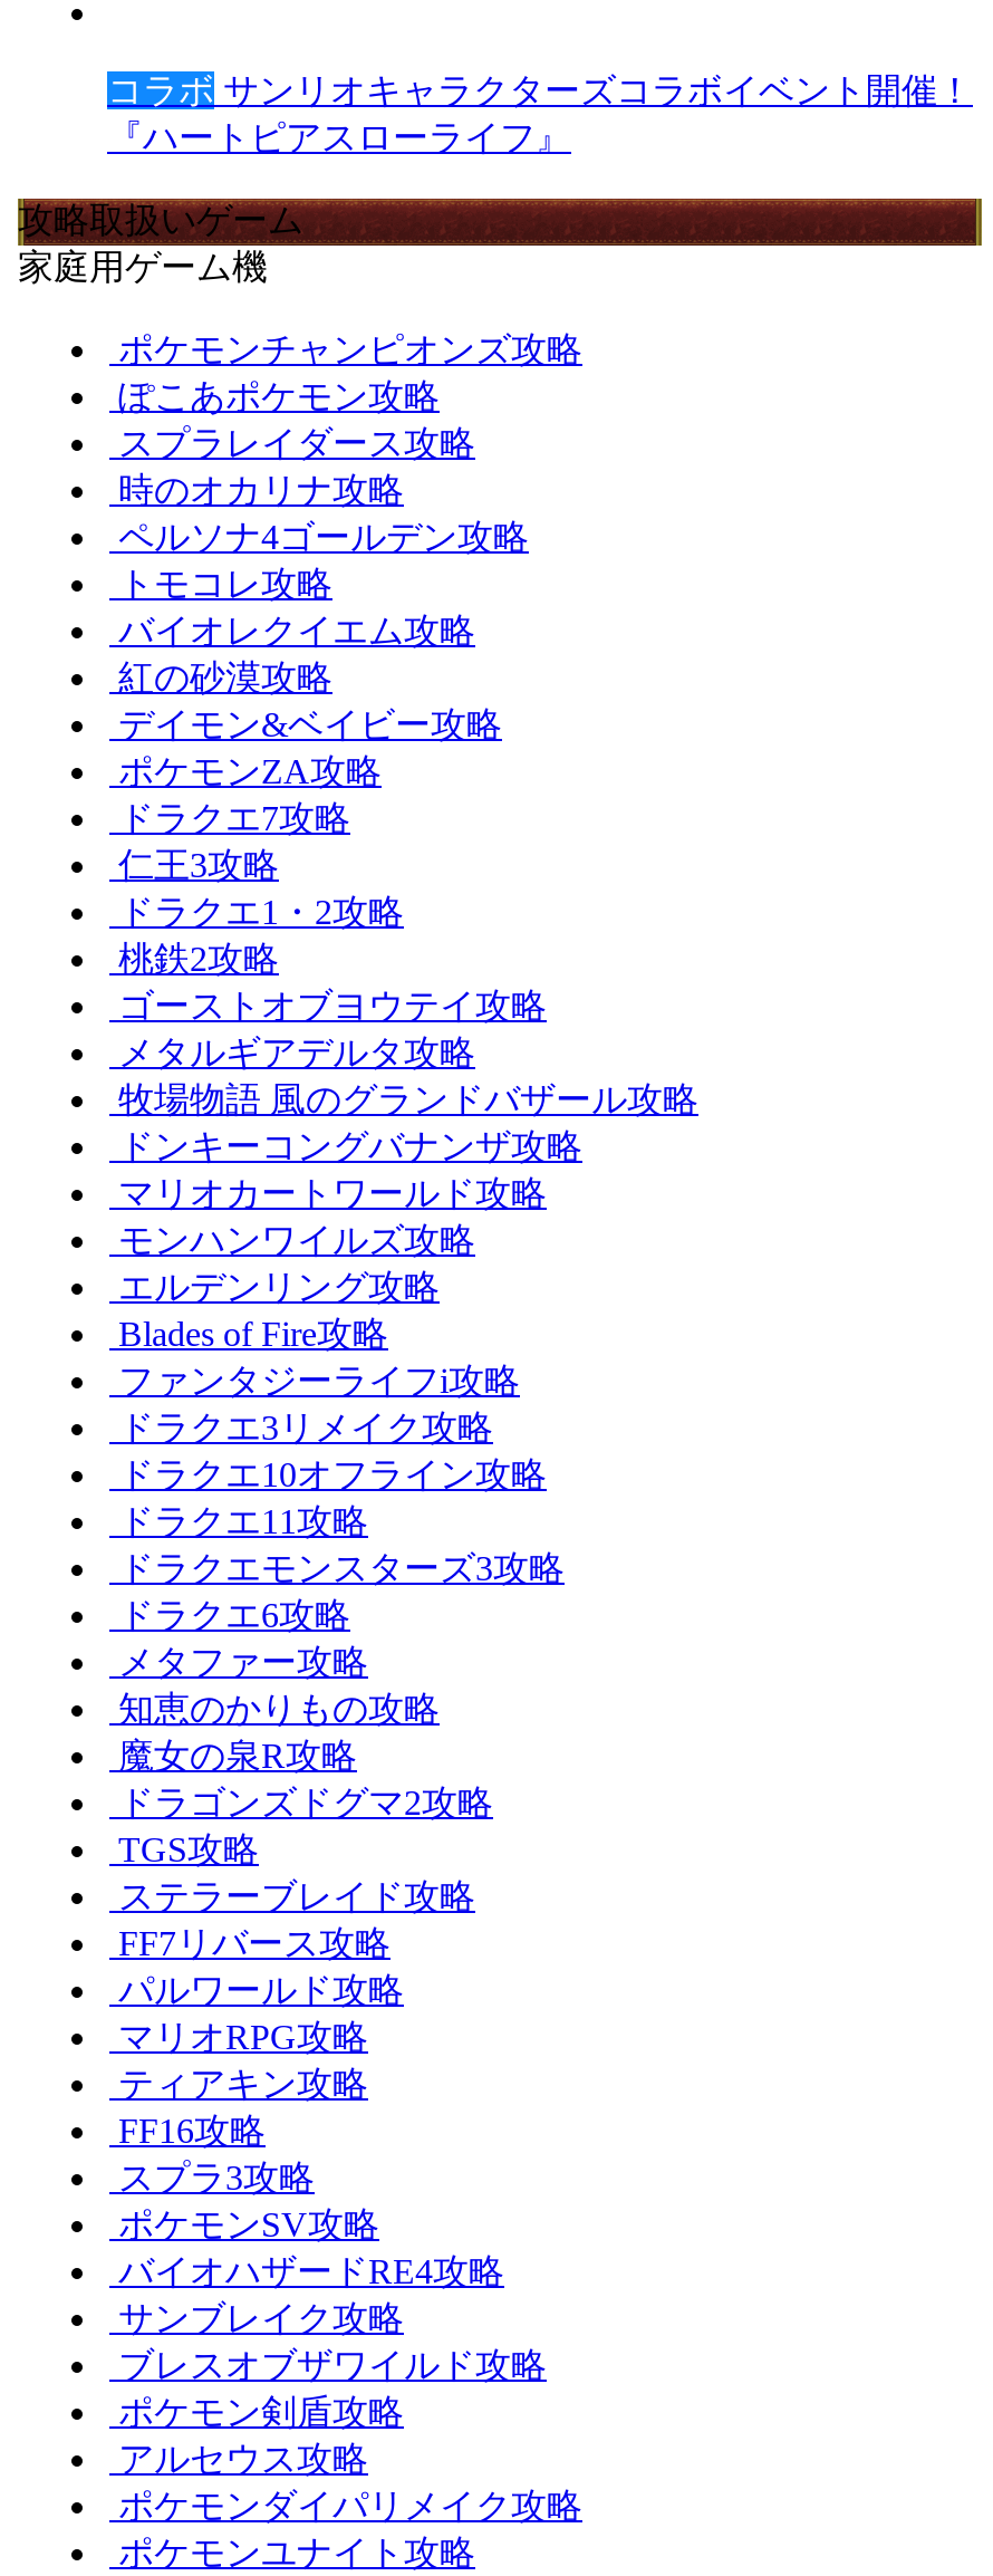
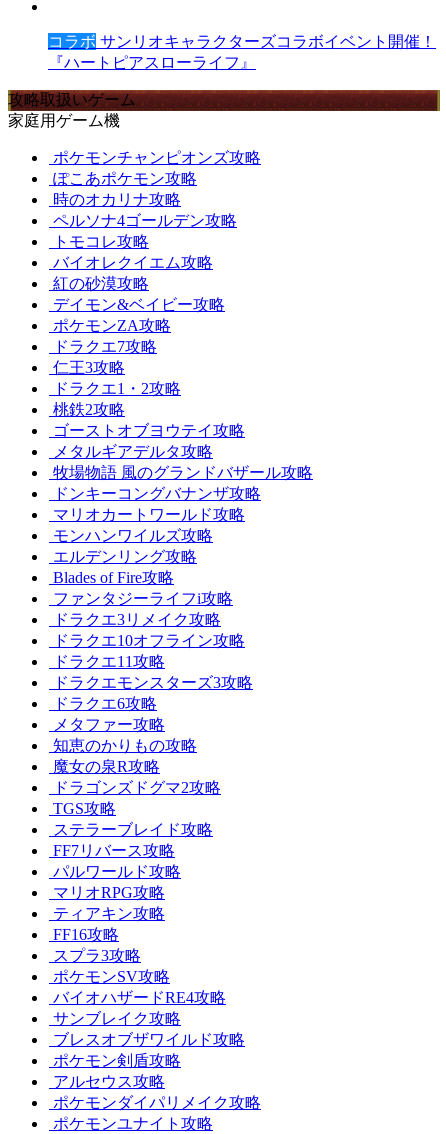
- スプラレイダース攻略
